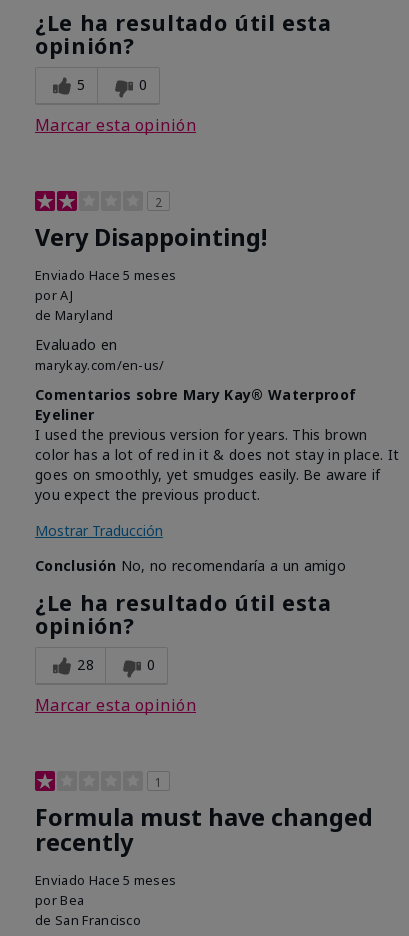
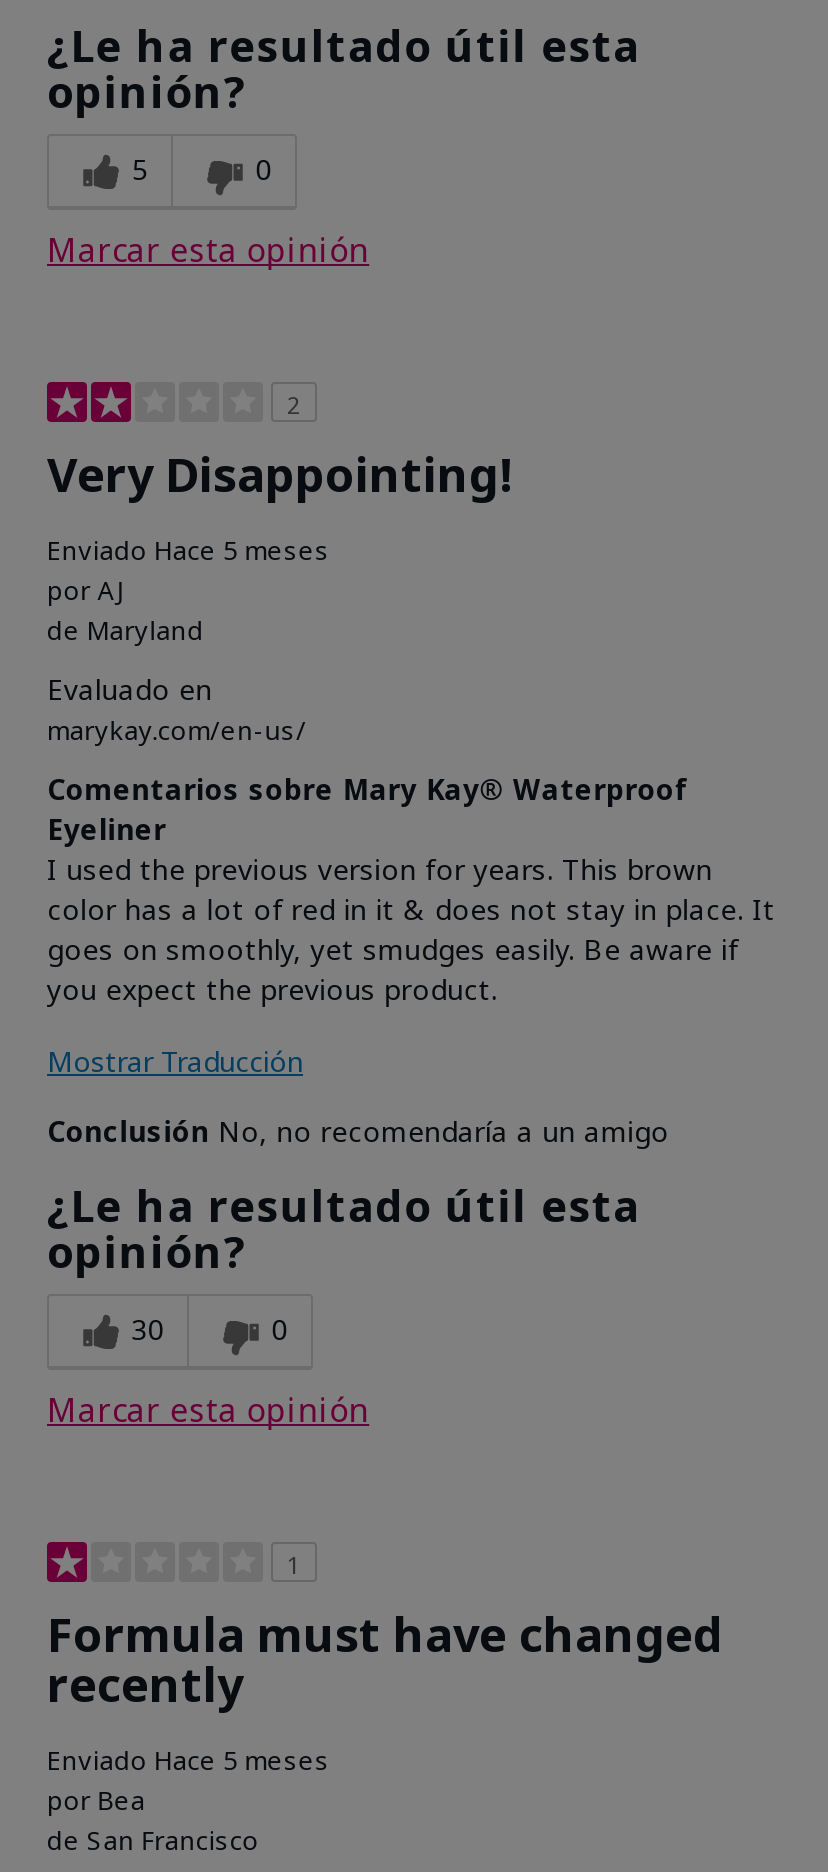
- 28
+ 30
